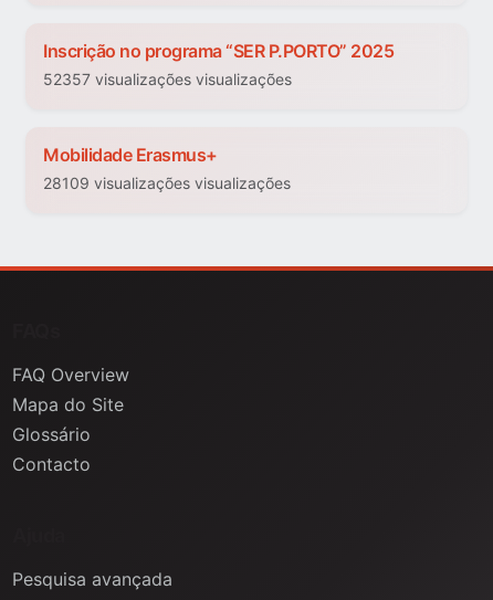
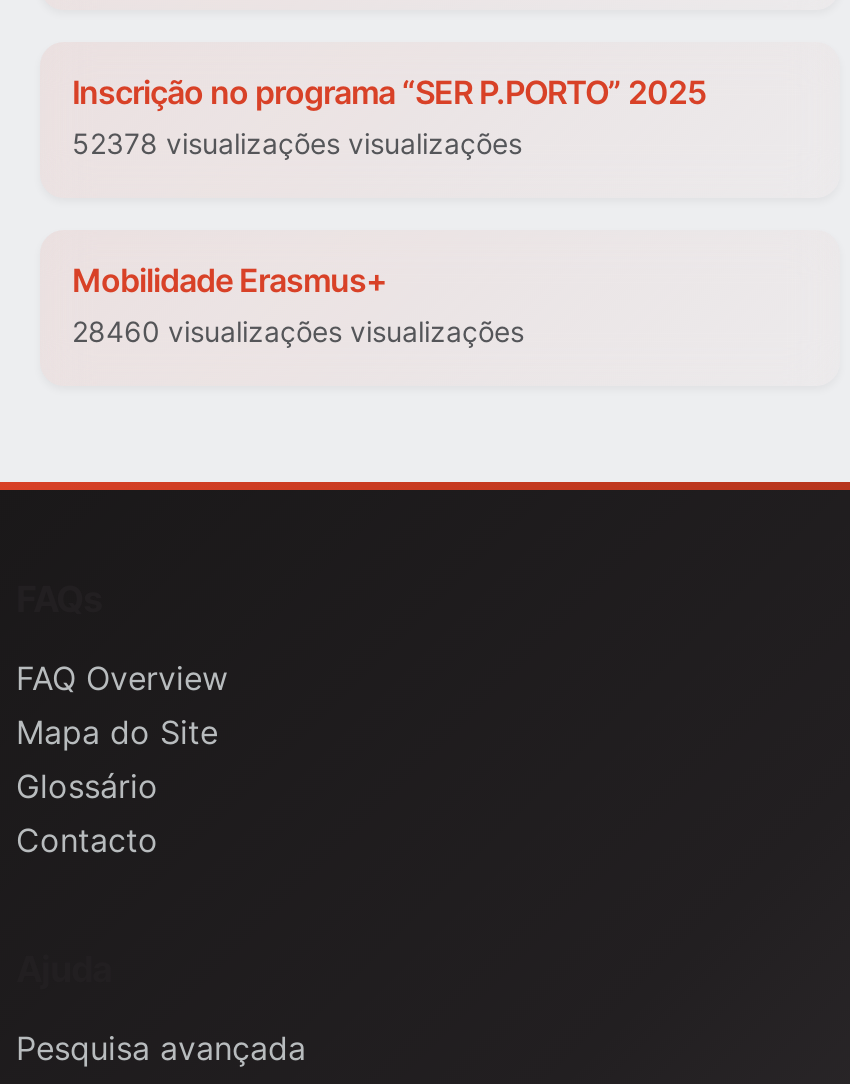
- 52357 visualizações visualizações
+ 52378 visualizações visualizações

- 28109 visualizações visualizações
+ 28460 visualizações visualizações
